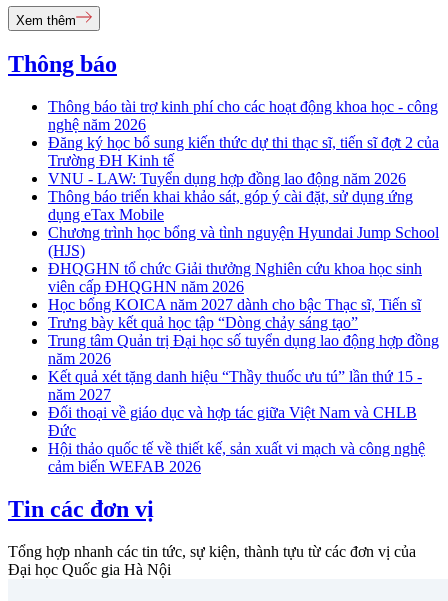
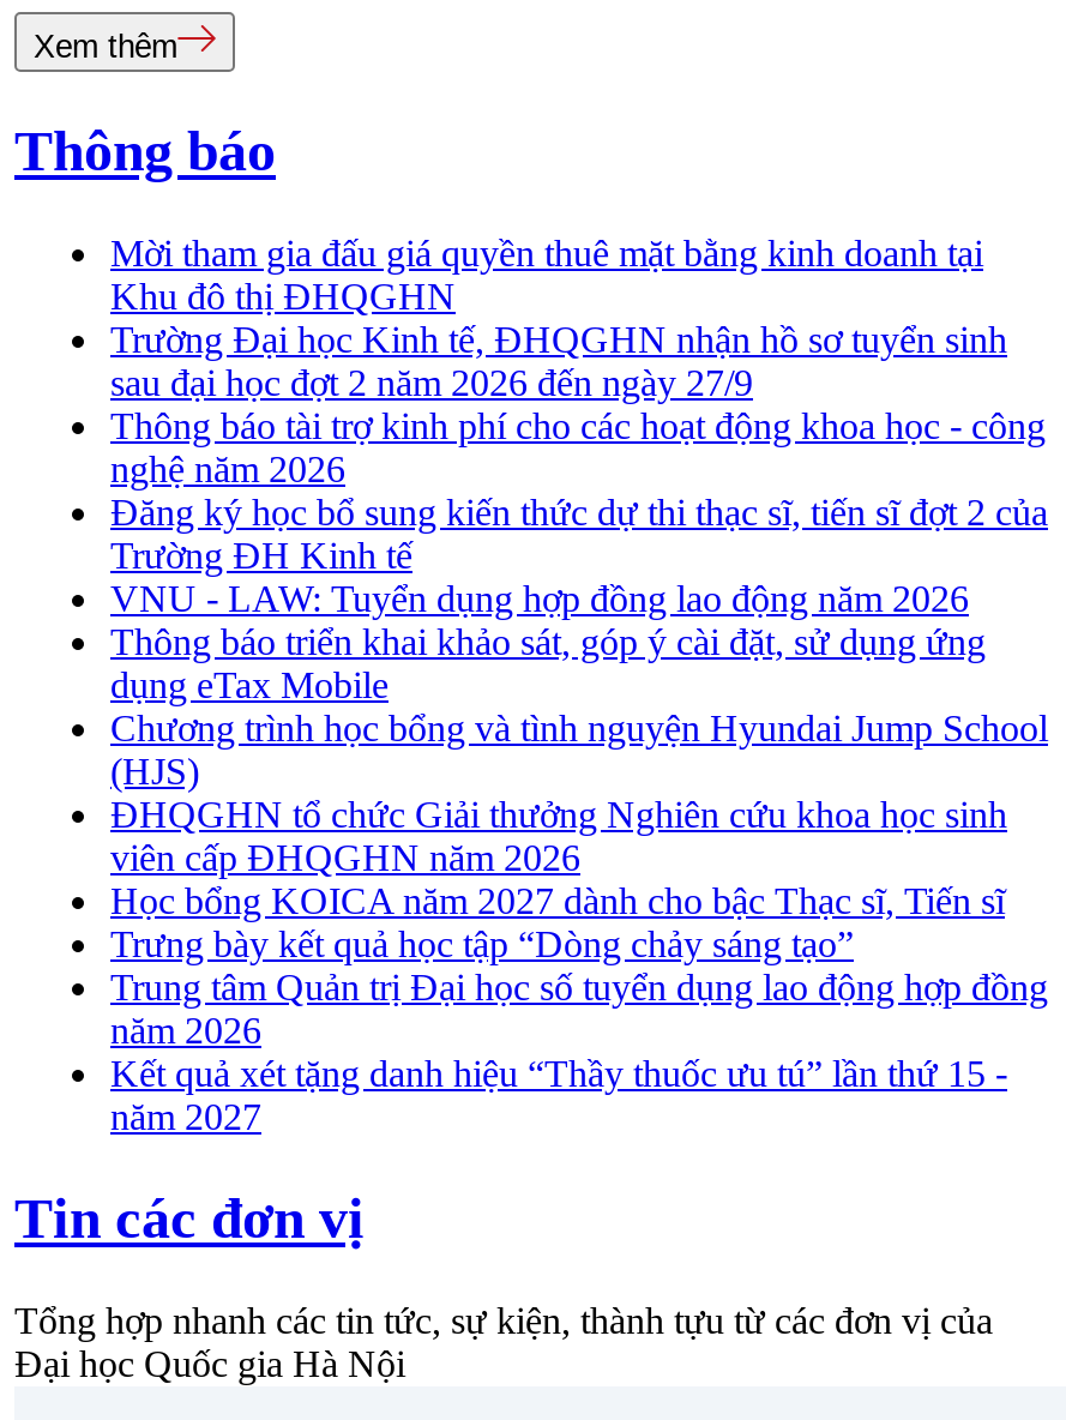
+ Mời tham gia đấu giá quyền thuê mặt bằng kinh doanh tại
+ Khu đô thị ĐHQGHN
+ Trường Đại học Kinh tế, ĐHQGHN nhận hồ sơ tuyển sinh
+ sau đại học đợt 2 năm 2026 đến ngày 27/9

moved down: Thông báo tài trợ kinh phí cho các hoạt động khoa học - công | nghệ năm 2026 | Đăng ký học bổ sung kiến thức dự thi thạc sĩ, tiến sĩ đợt 2 của | ... | Kết quả xét tặng danh hiệu “Thầy thuốc ưu tú” lần thứ 15 - | năm 2027

- Đối thoại về giáo dục và hợp tác giữa Việt Nam và CHLB
- Đức
- Hội thảo quốc tế về thiết kế, sản xuất vi mạch và công nghệ
- cảm biến WEFAB 2026
